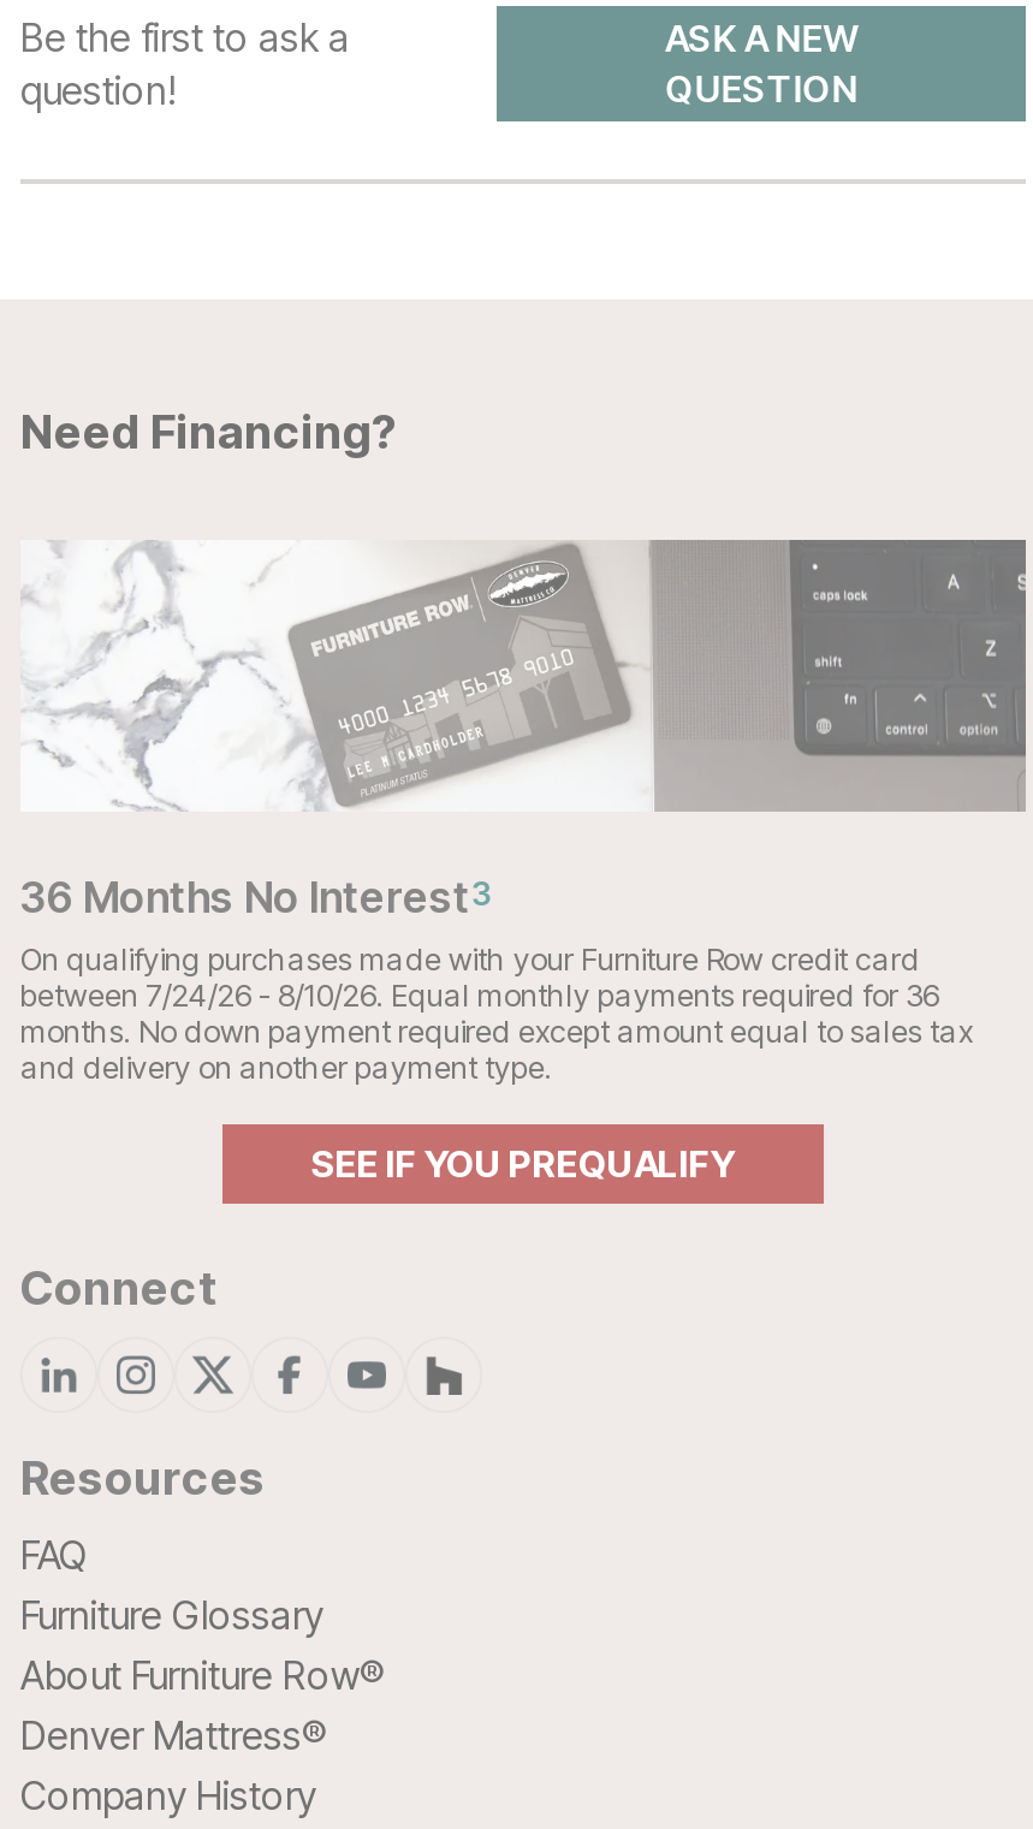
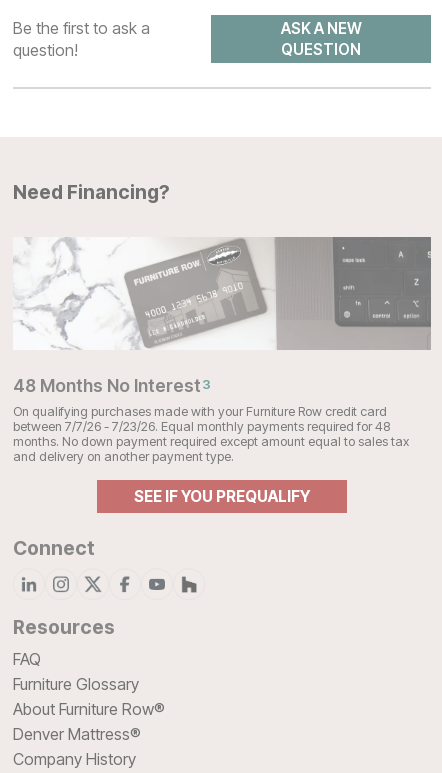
- 36 Months No Interest3
+ 48 Months No Interest3

- between 7/24/26 - 8/10/26. Equal monthly payments required for 36
+ between 7/7/26 - 7/23/26. Equal monthly payments required for 48
